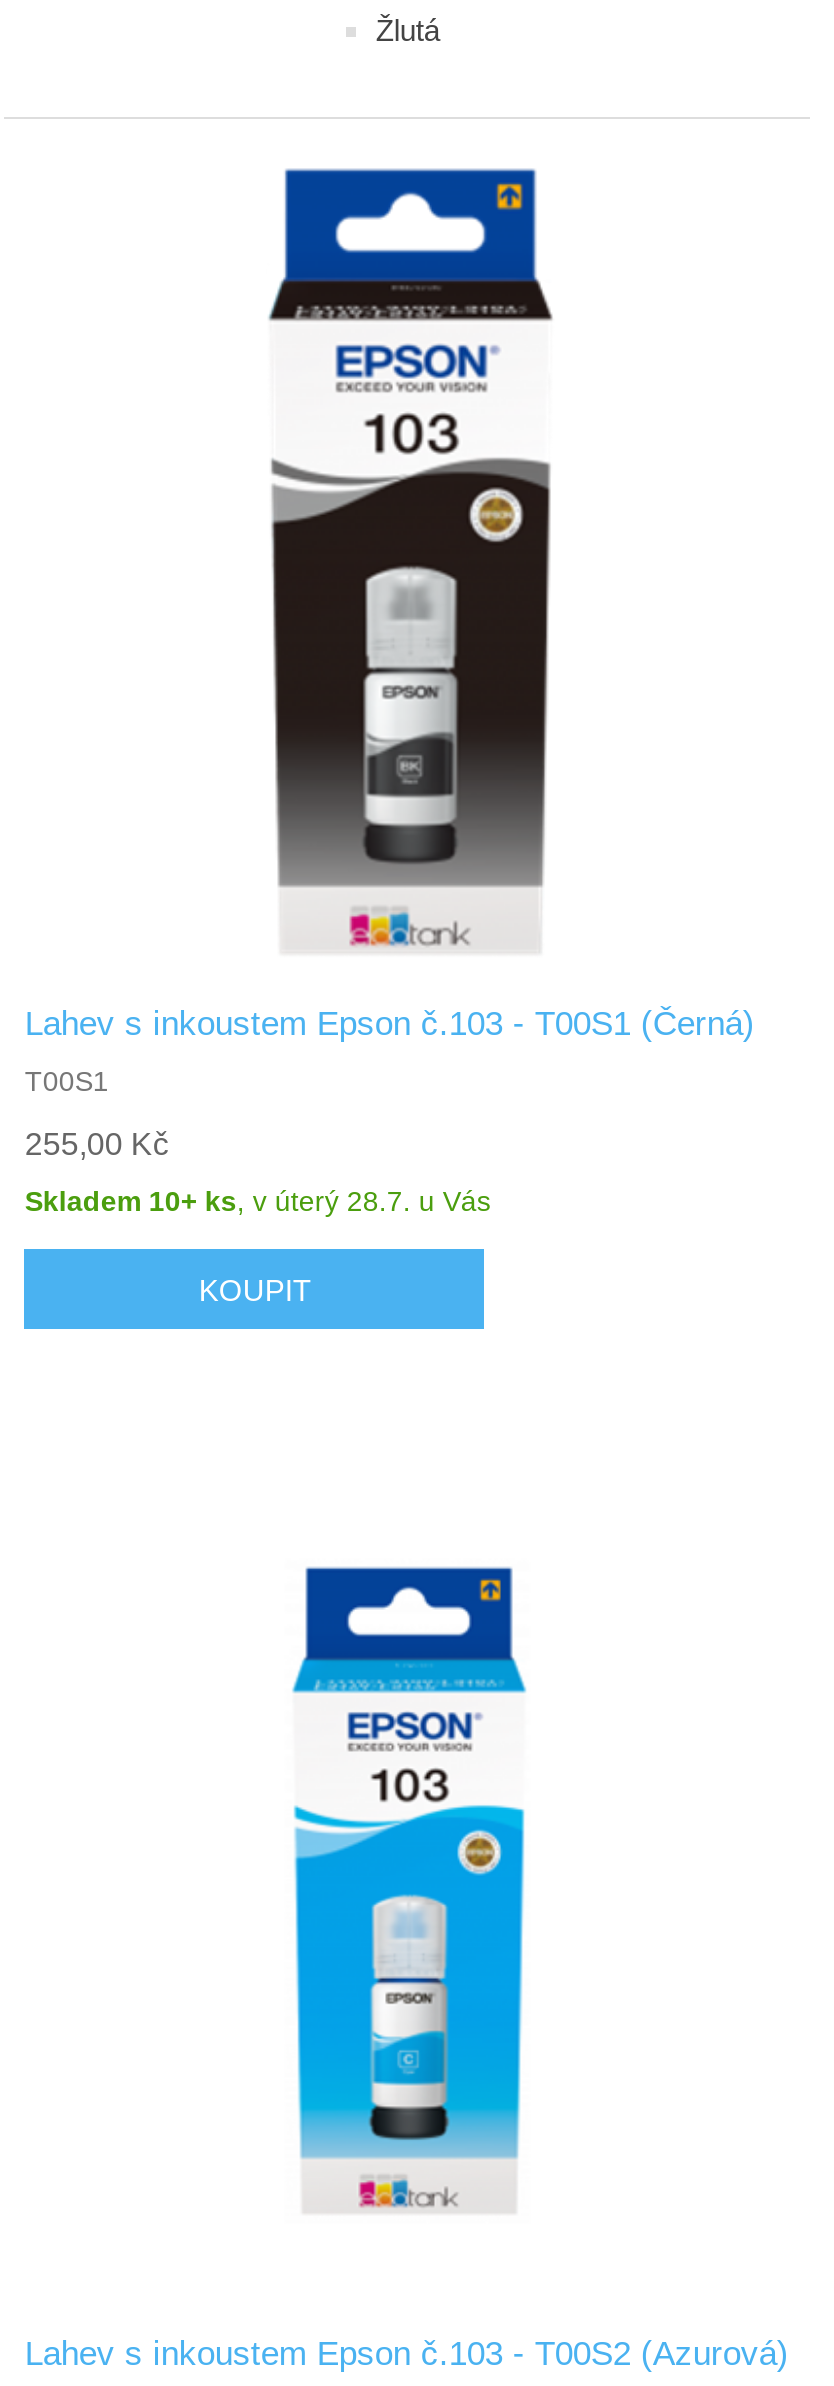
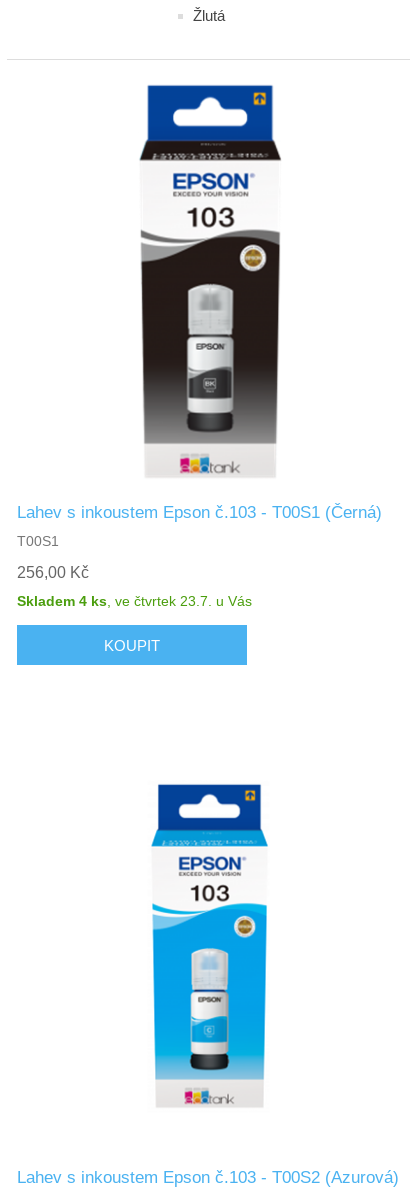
- 255,00 Kč
+ 256,00 Kč

- Skladem 10+ ks, v úterý 28.7. u Vás
+ Skladem 4 ks, ve čtvrtek 23.7. u Vás
